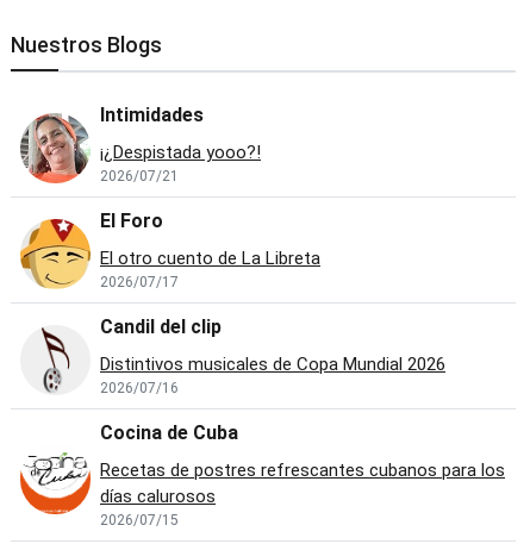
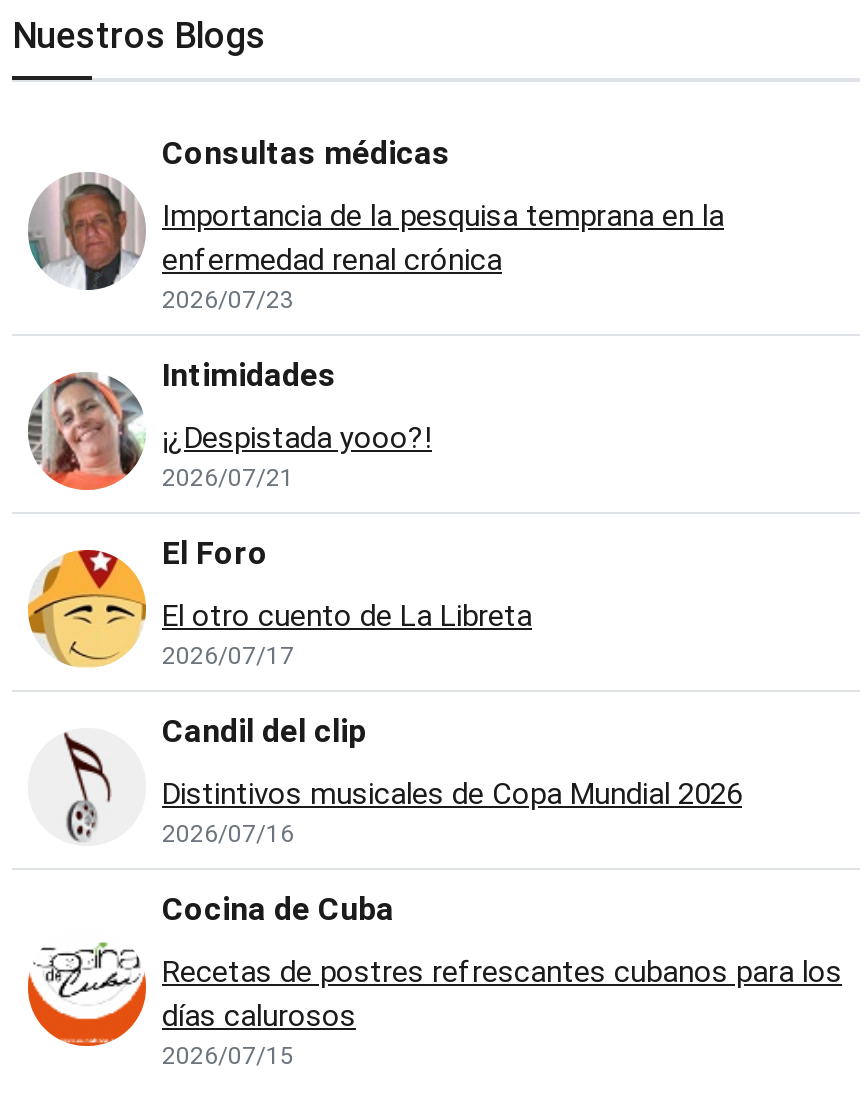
+ [image]
+ Consultas médicas
+ Importancia de la pesquisa temprana en la
+ enfermedad renal crónica
+ 2026/07/23
